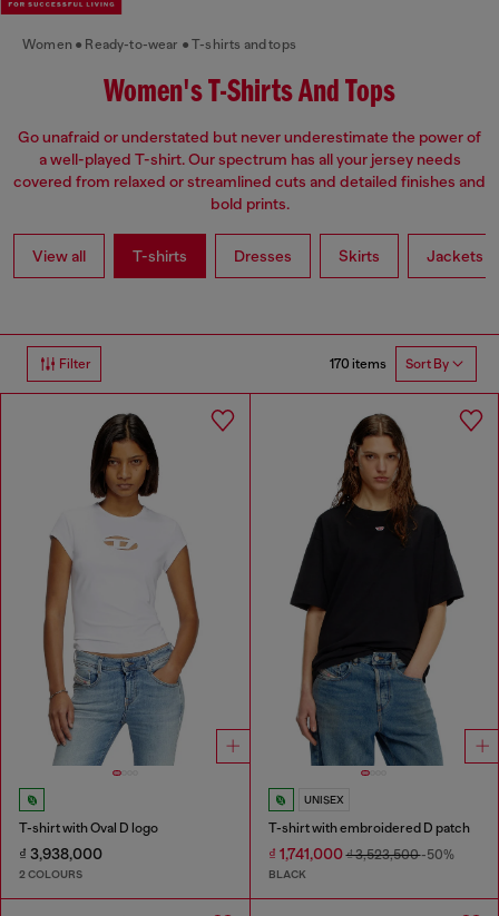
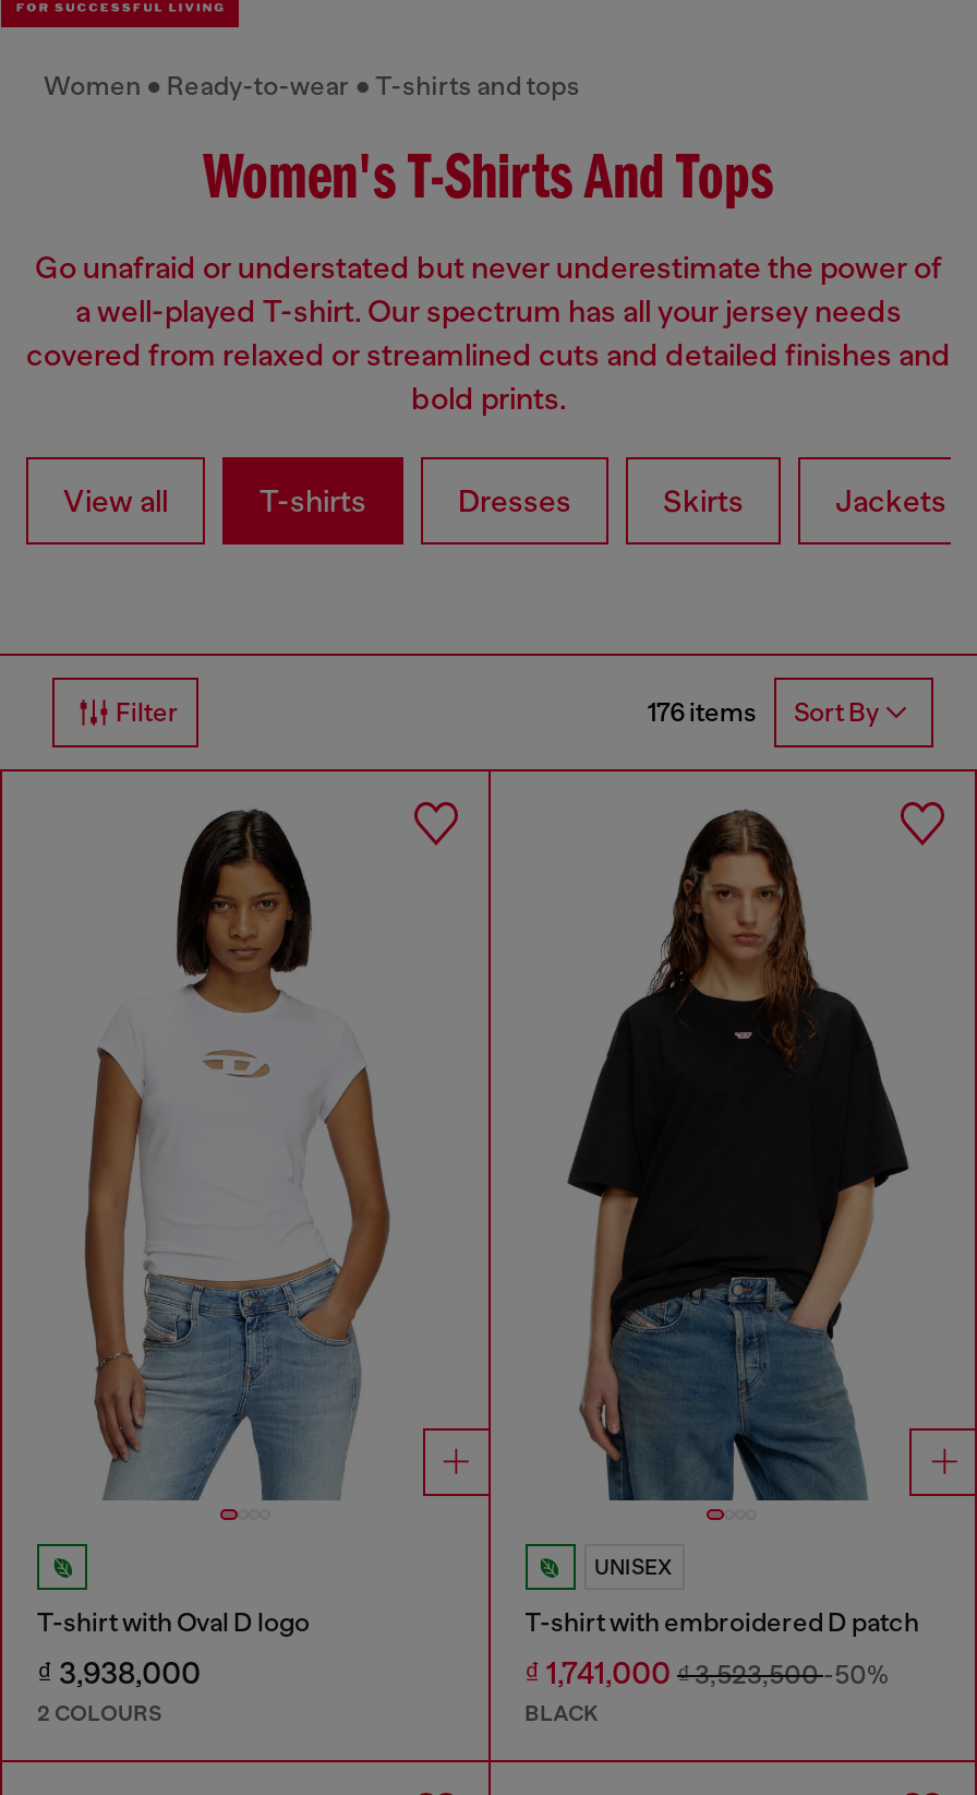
- 170 items Sort By
+ 176 items Sort By
